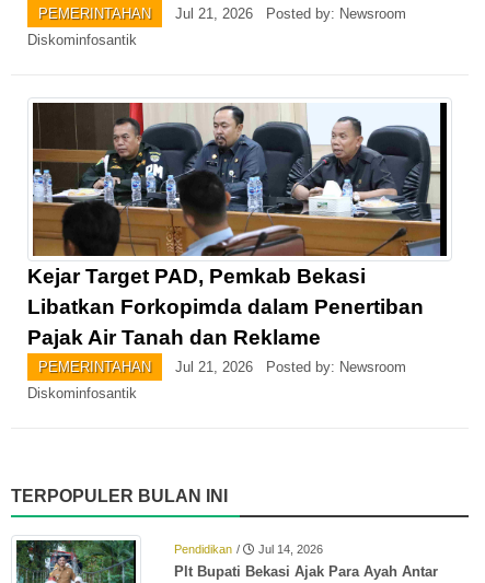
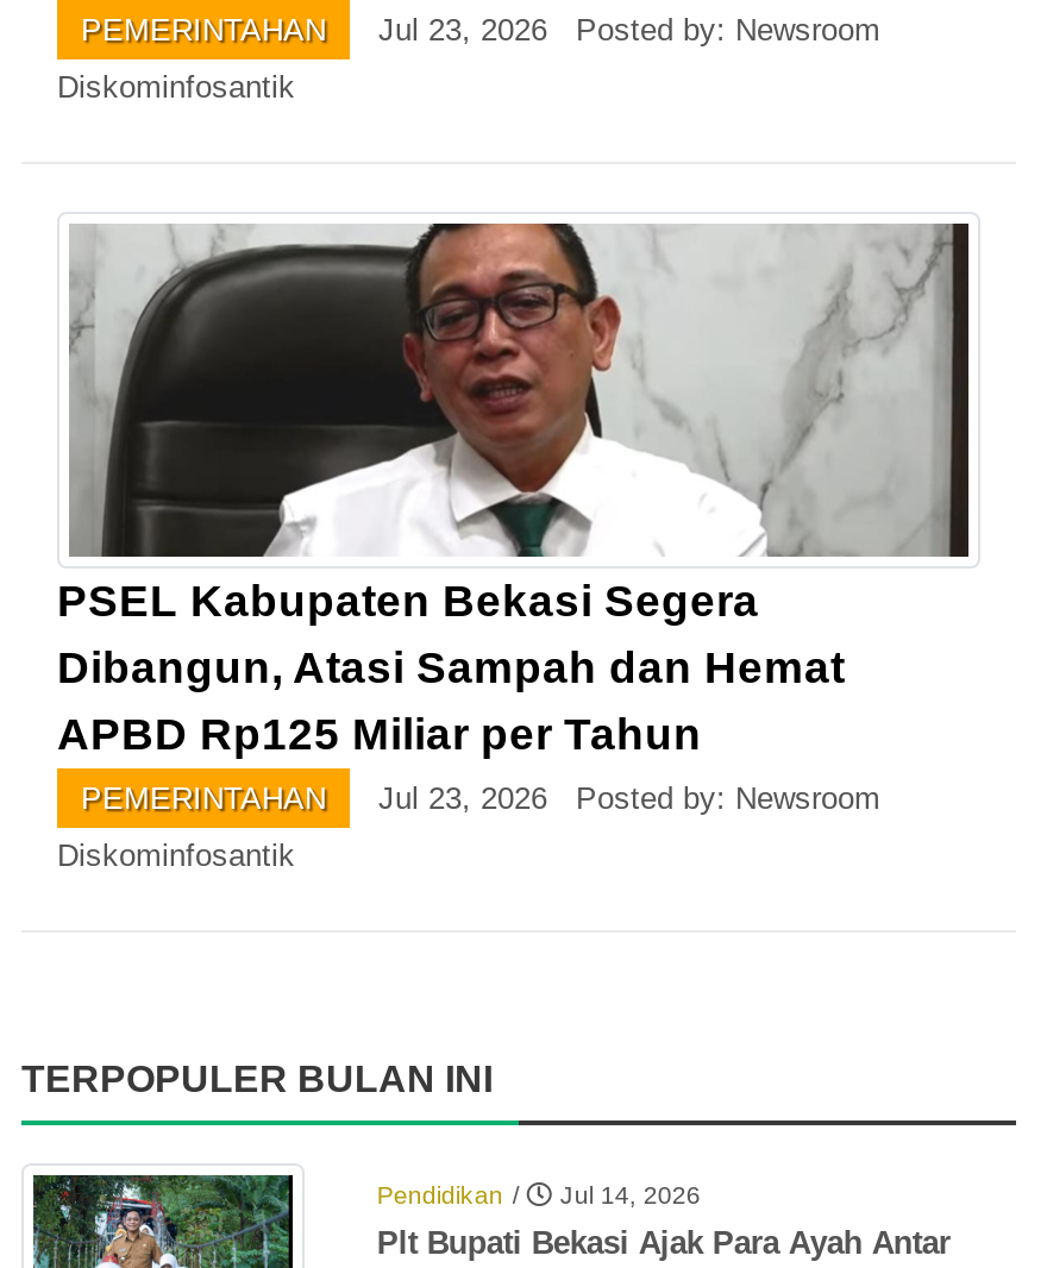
- Jul 21, 2026 Posted by: Newsroom
+ Jul 23, 2026 Posted by: Newsroom

- [image]
- Kejar Target PAD, Pemkab Bekasi
- Libatkan Forkopimda dalam Penertiban
- Pajak Air Tanah dan Reklame
+ [image]
+ PSEL Kabupaten Bekasi Segera
+ Dibangun, Atasi Sampah dan Hemat
+ APBD Rp125 Miliar per Tahun

- Jul 21, 2026 Posted by: Newsroom
+ Jul 23, 2026 Posted by: Newsroom
